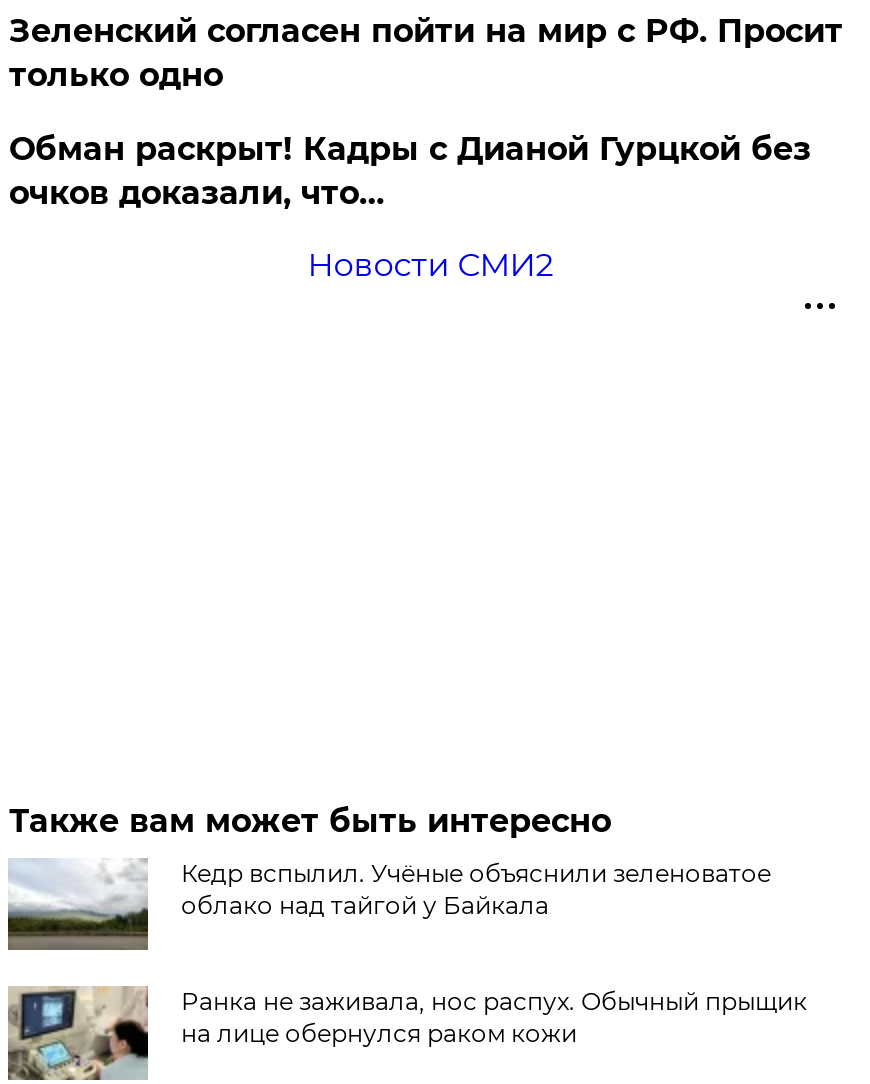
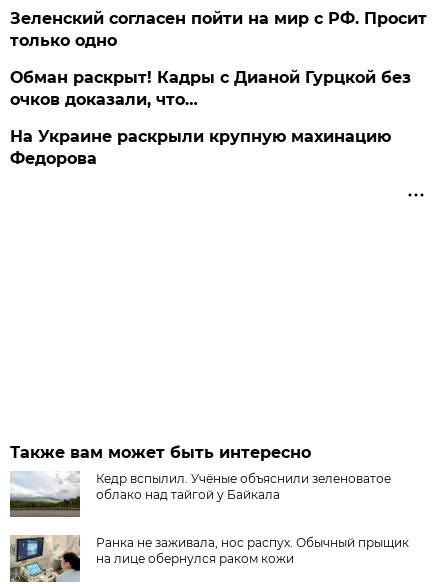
- Новости СМИ2
+ На Украине раскрыли крупную махинацию
+ Федорова
